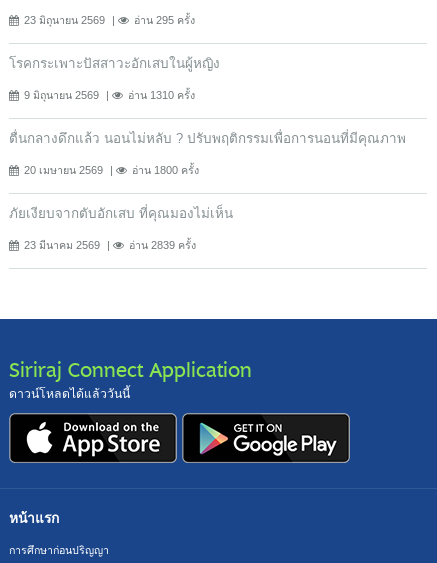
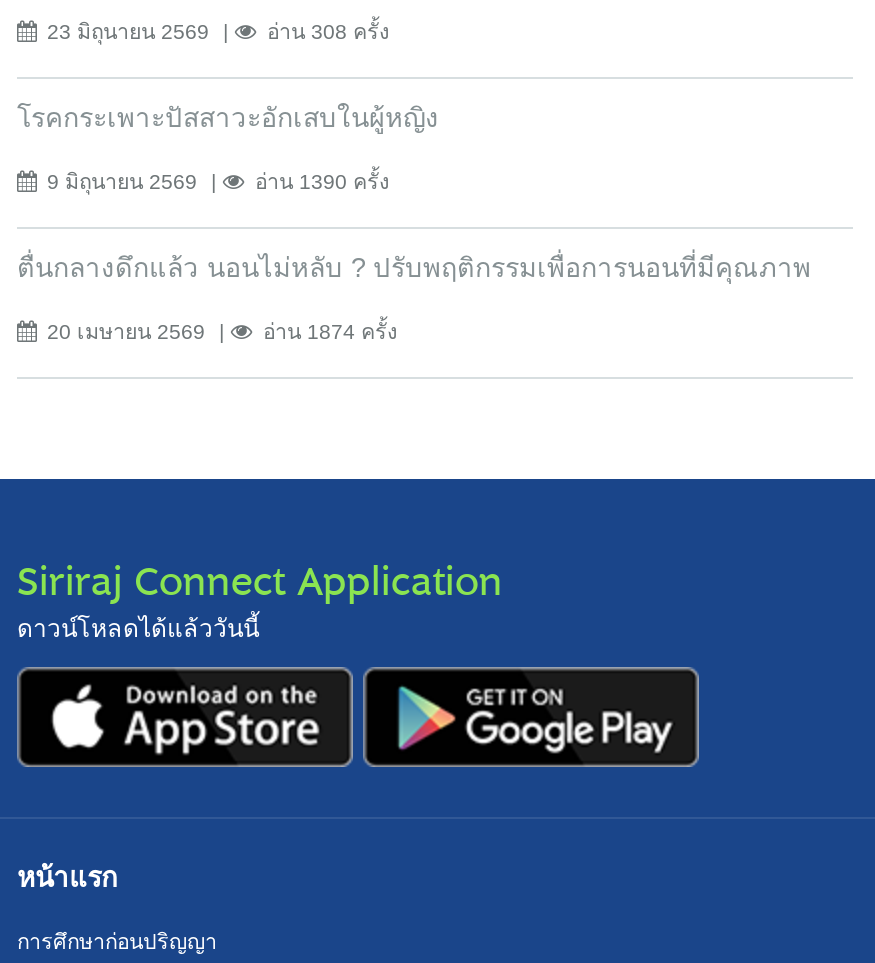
- อ่าน 295 ครั้ง
+ อ่าน 308 ครั้ง

- อ่าน 1310 ครั้ง
+ อ่าน 1390 ครั้ง

- อ่าน 1800 ครั้ง
- ภัยเงียบจากตับอักเสบ ที่คุณมองไม่เห็น
- 23 มีนาคม 2569
- อ่าน 2839 ครั้ง
+ อ่าน 1874 ครั้ง
